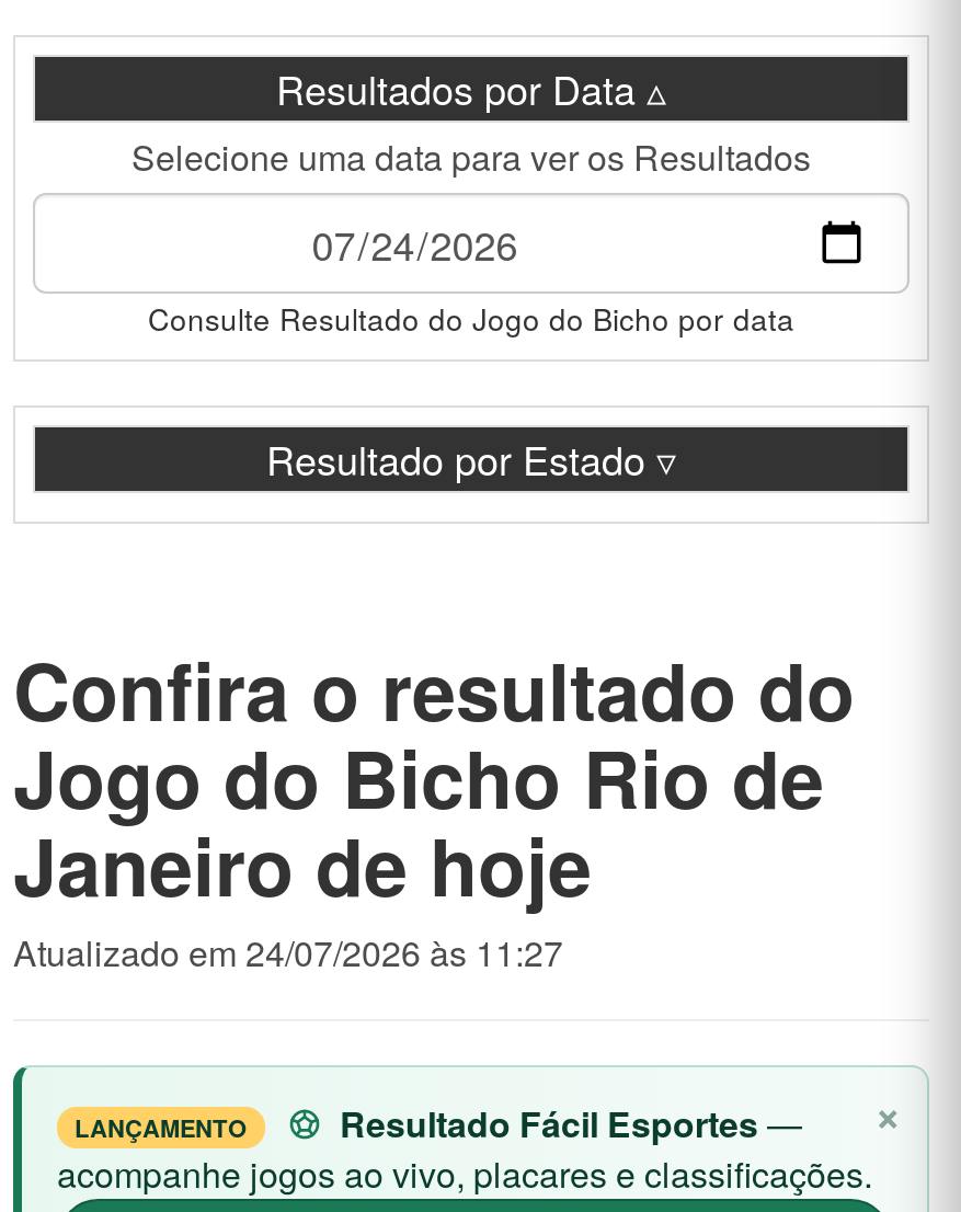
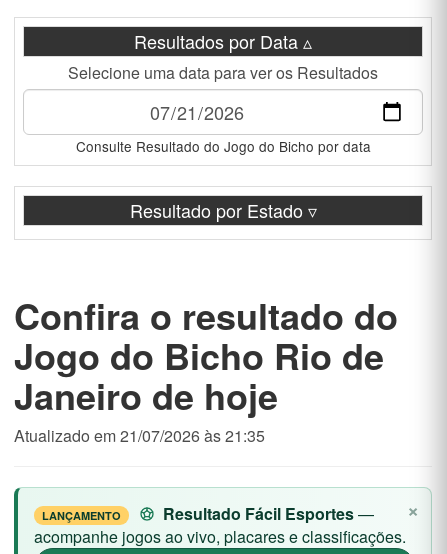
- Atualizado em 24/07/2026 às 11:27
+ Atualizado em 21/07/2026 às 21:35
